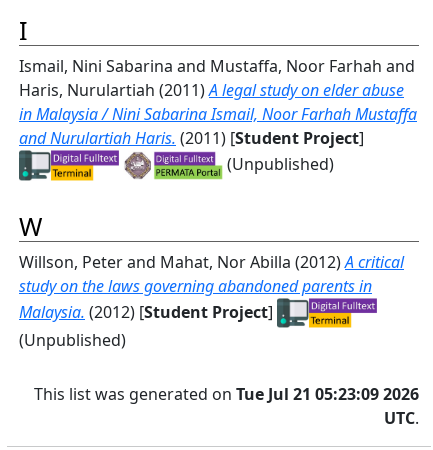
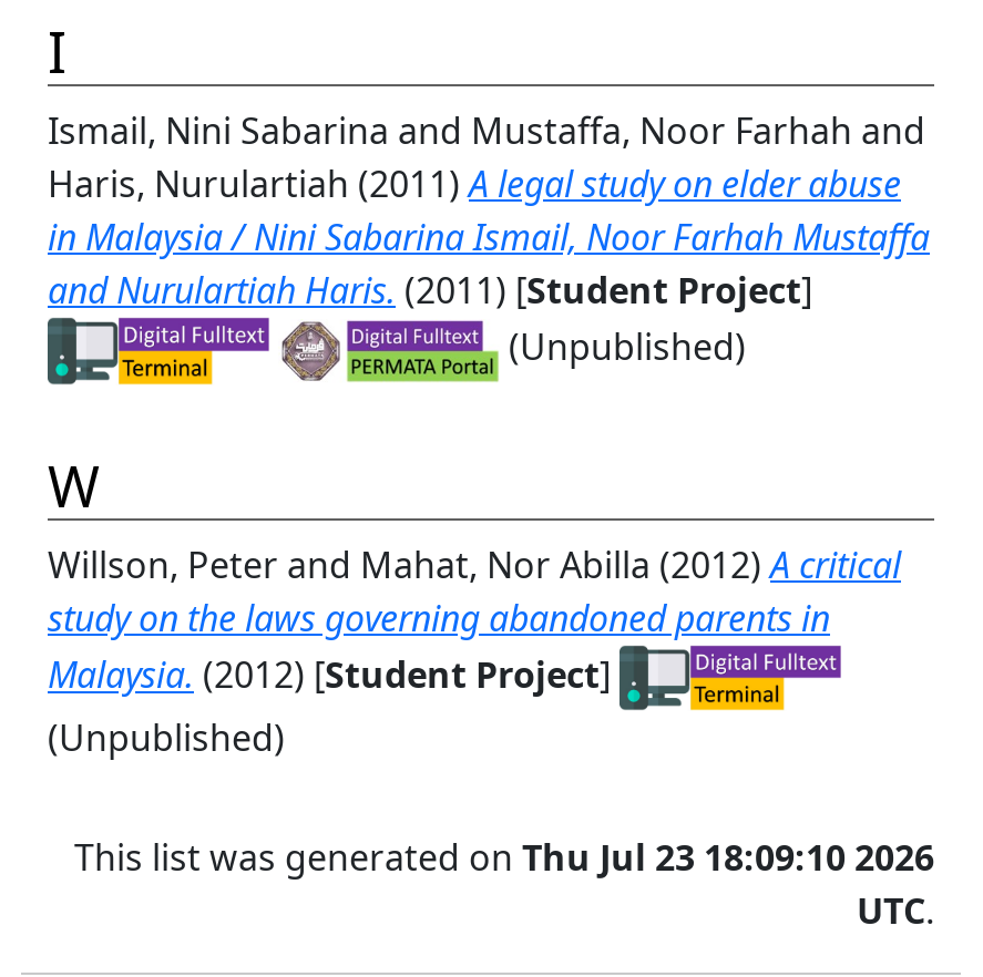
- This list was generated on Tue Jul 21 05:23:09 2026
+ This list was generated on Thu Jul 23 18:09:10 2026
